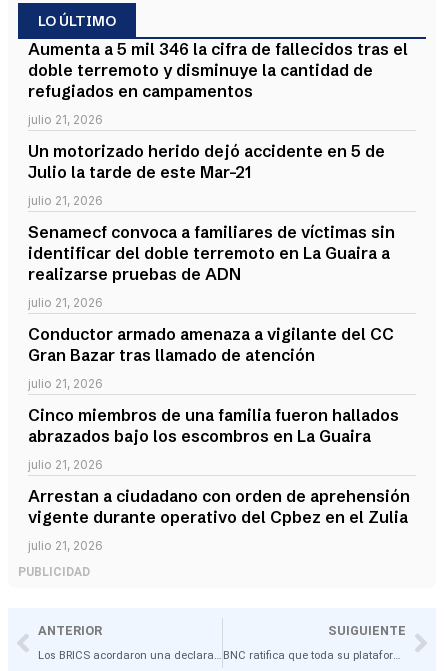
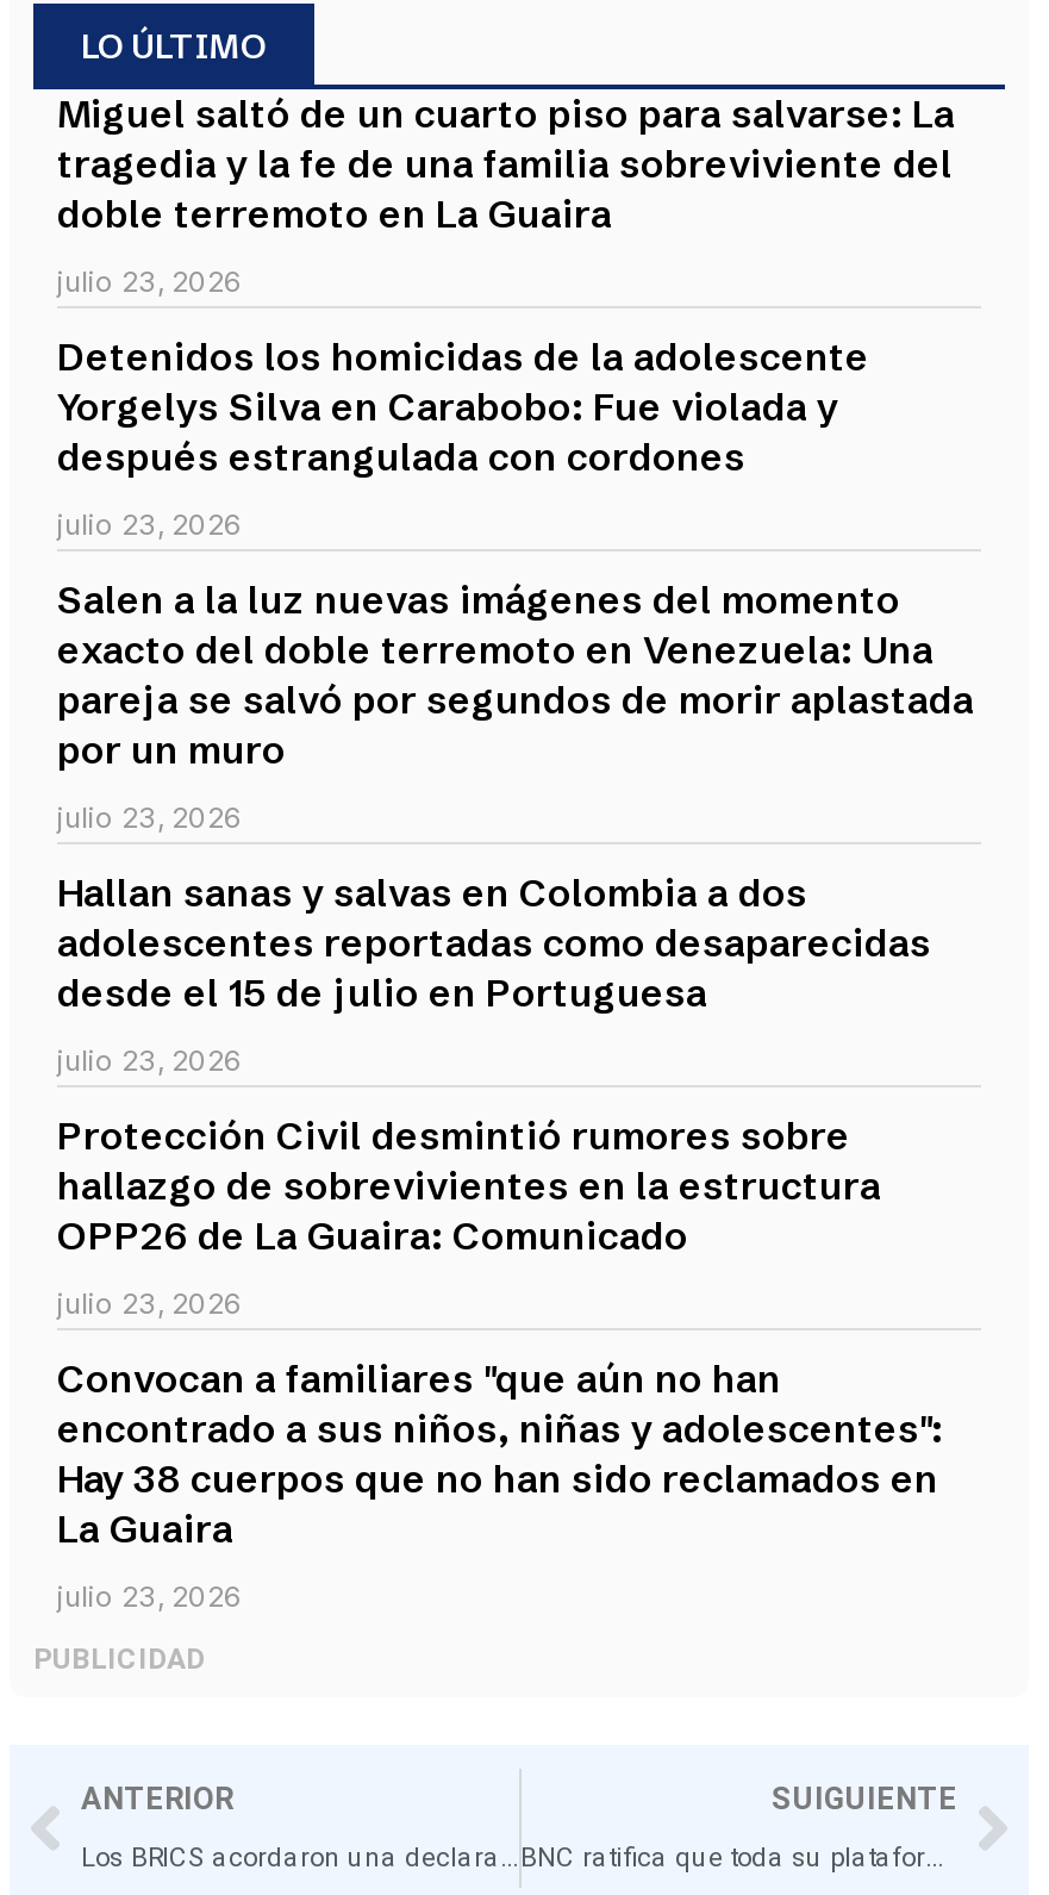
- Aumenta a 5 mil 346 la cifra de fallecidos tras el
- doble terremoto y disminuye la cantidad de
- refugiados en campamentos
+ Miguel saltó de un cuarto piso para salvarse: La
+ tragedia y la fe de una familia sobreviviente del
+ doble terremoto en La Guaira

- julio 21, 2026
+ julio 23, 2026

- Un motorizado herido dejó accidente en 5 de
- Julio la tarde de este Mar-21
+ Detenidos los homicidas de la adolescente
+ Yorgelys Silva en Carabobo: Fue violada y
+ después estrangulada con cordones

- julio 21, 2026
+ julio 23, 2026

- Senamecf convoca a familiares de víctimas sin
- identificar del doble terremoto en La Guaira a
- realizarse pruebas de ADN
+ Salen a la luz nuevas imágenes del momento
+ exacto del doble terremoto en Venezuela: Una
+ pareja se salvó por segundos de morir aplastada
+ por un muro

- julio 21, 2026
+ julio 23, 2026

- Conductor armado amenaza a vigilante del CC
- Gran Bazar tras llamado de atención
+ Hallan sanas y salvas en Colombia a dos
+ adolescentes reportadas como desaparecidas
+ desde el 15 de julio en Portuguesa

- julio 21, 2026
+ julio 23, 2026

- Cinco miembros de una familia fueron hallados
- abrazados bajo los escombros en La Guaira
+ Protección Civil desmintió rumores sobre
+ hallazgo de sobrevivientes en la estructura
+ OPP26 de La Guaira: Comunicado

- julio 21, 2026
+ julio 23, 2026

- Arrestan a ciudadano con orden de aprehensión
- vigente durante operativo del Cpbez en el Zulia
+ Convocan a familiares "que aún no han
+ encontrado a sus niños, niñas y adolescentes":
+ Hay 38 cuerpos que no han sido reclamados en
+ La Guaira

- julio 21, 2026
+ julio 23, 2026
